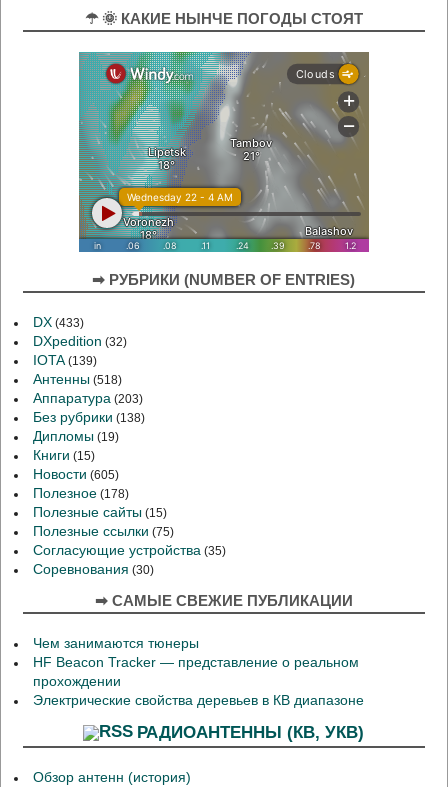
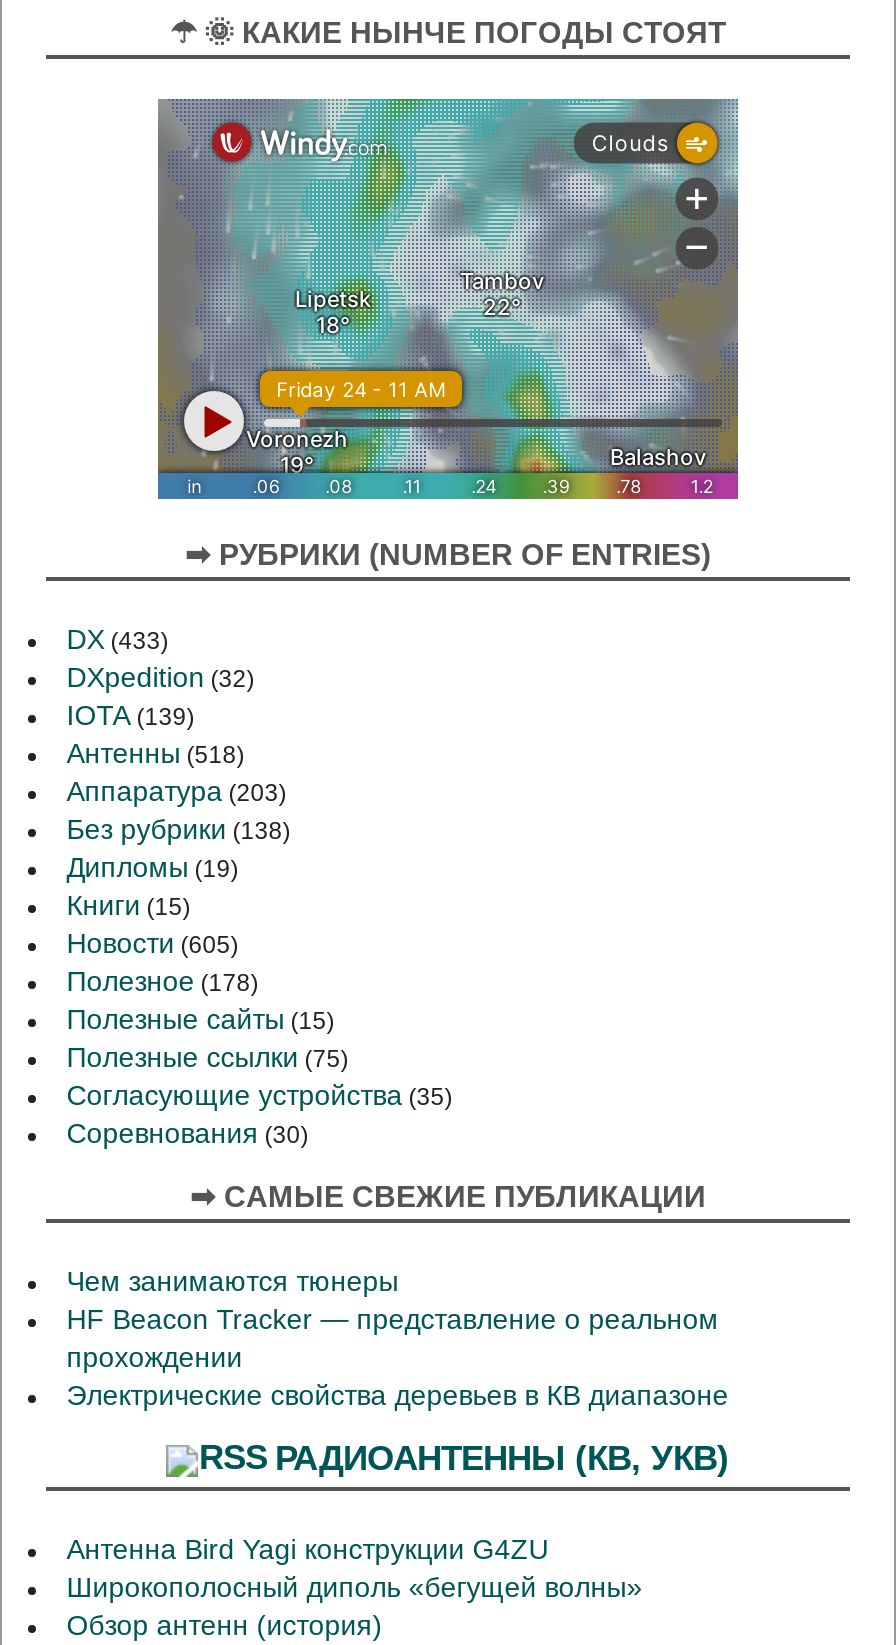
- [image]
+ [image]

+ Антенна Bird Yagi конструкции G4ZU
+ Широкополосный диполь «бегущей волны»
